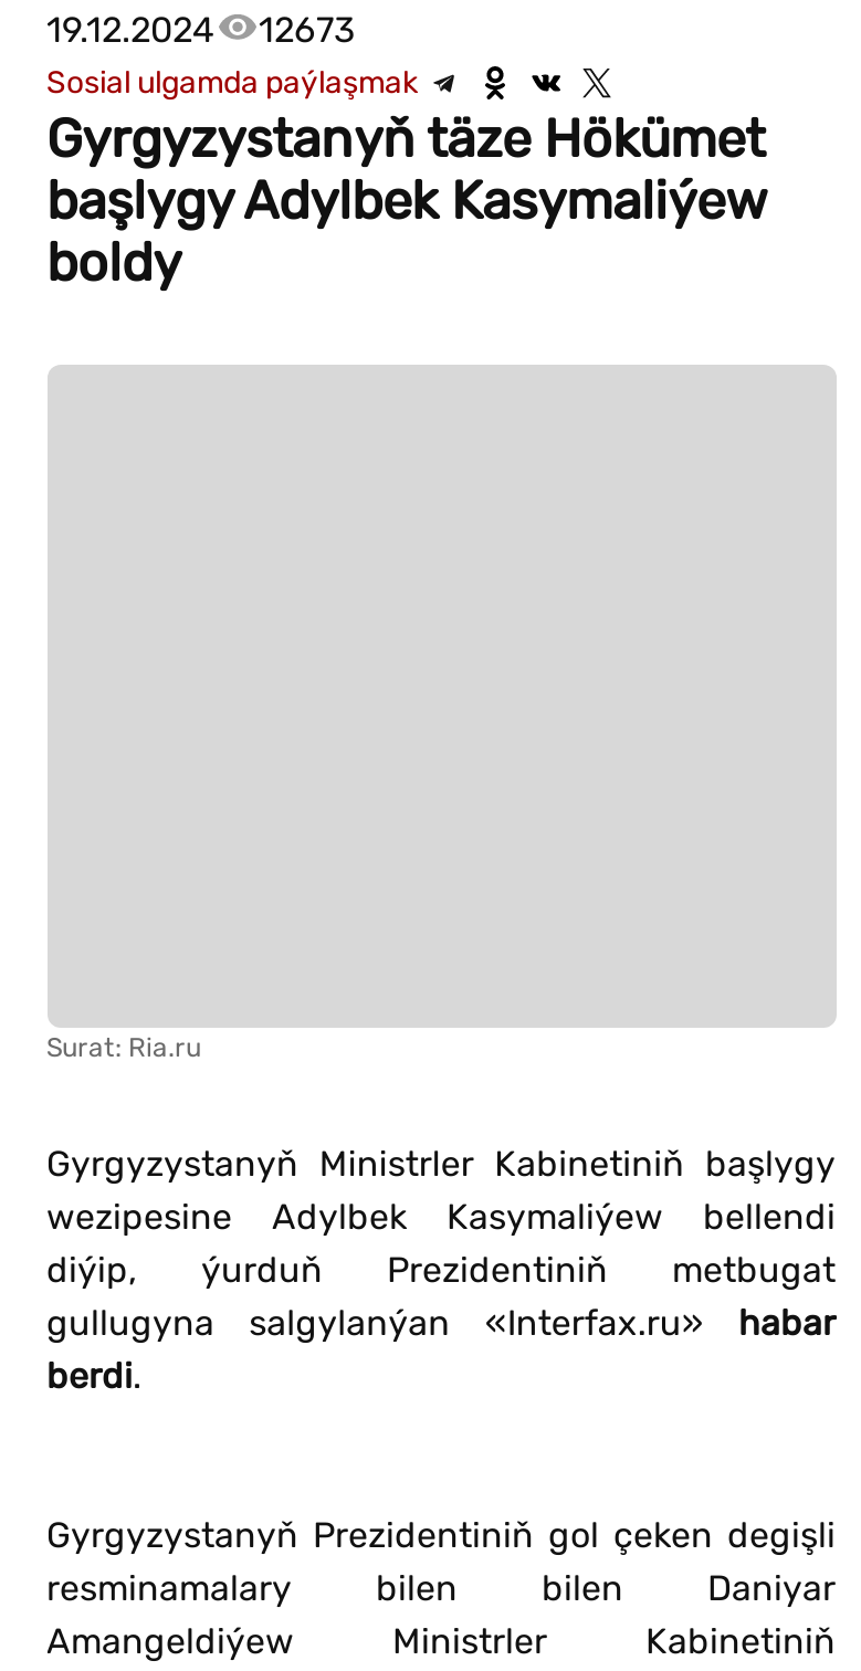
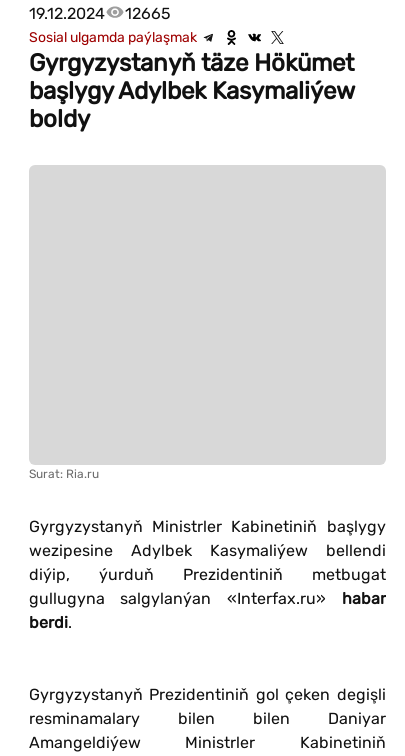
- 19.12.2024 12673
+ 19.12.2024 12665
